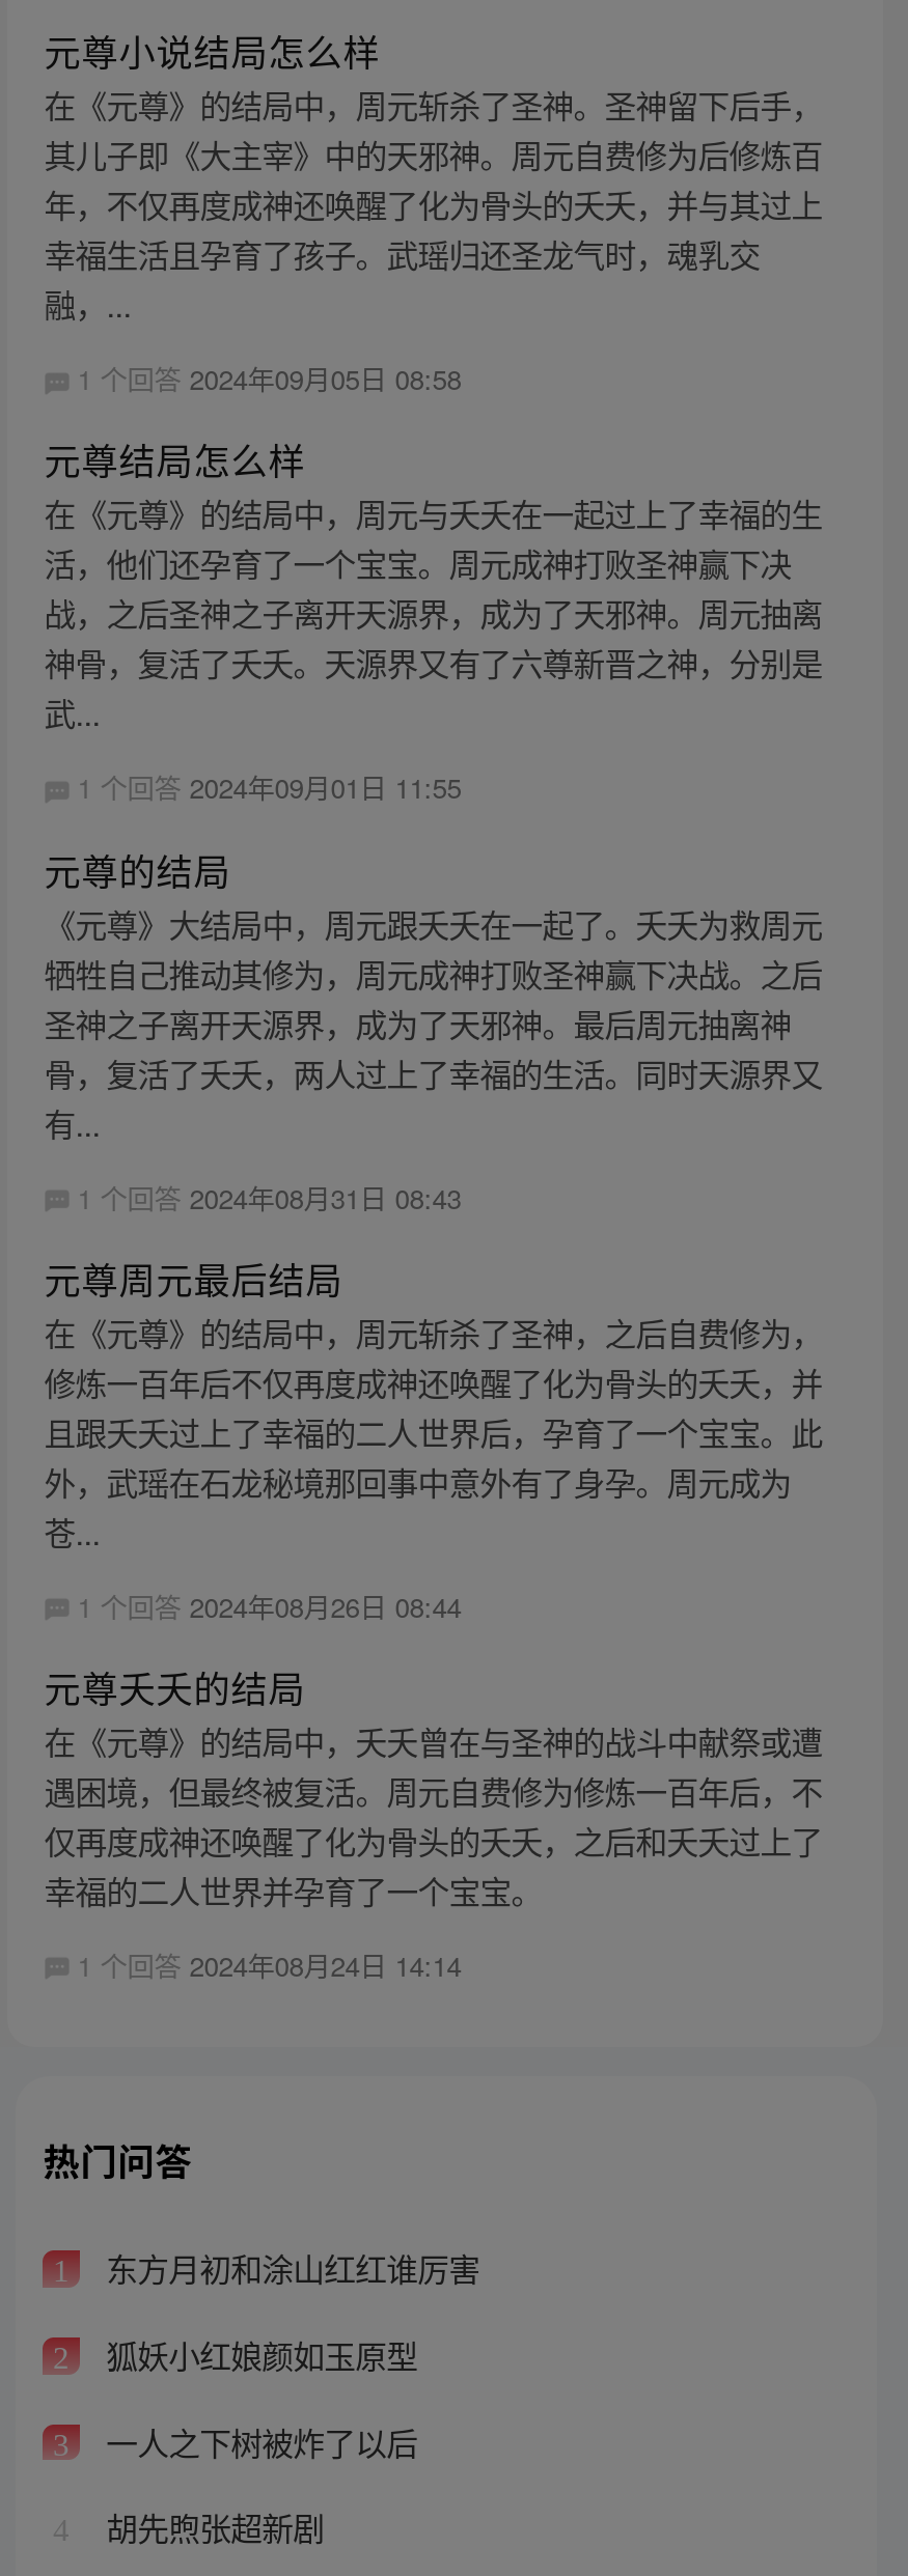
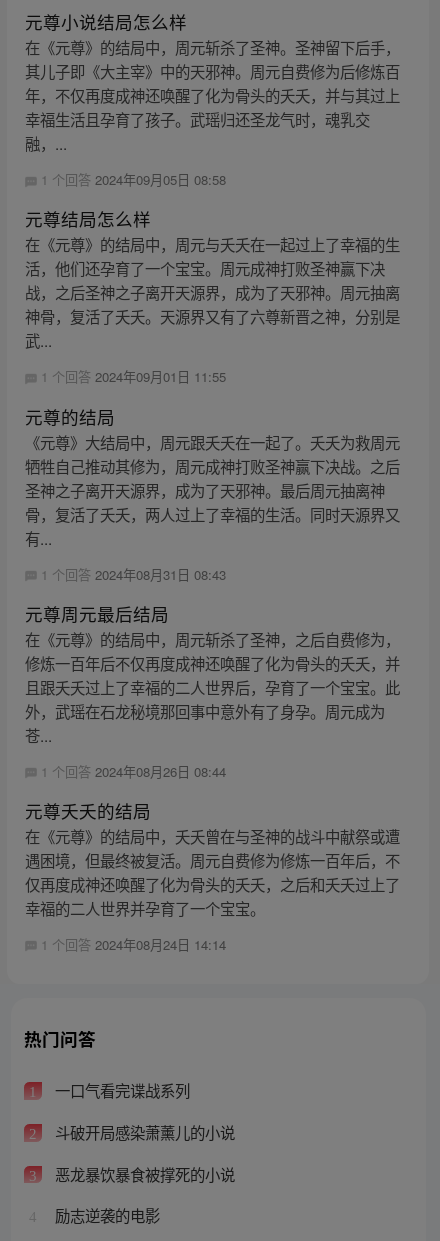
- 东方月初和涂山红红谁厉害
+ 一口气看完谍战系列

- 狐妖小红娘颜如玉原型
+ 斗破开局感染萧薰儿的小说

- 一人之下树被炸了以后
+ 恶龙暴饮暴食被撑死的小说

- 胡先煦张超新剧
+ 励志逆袭的电影
